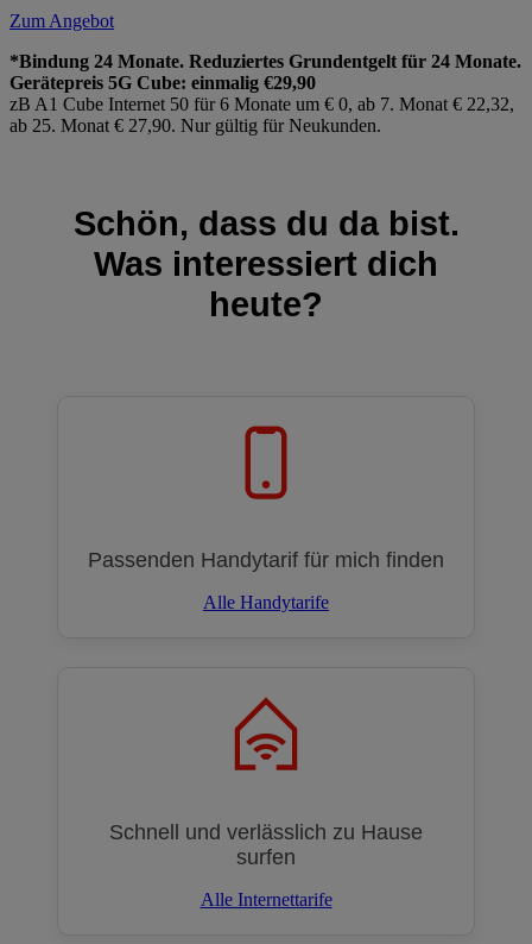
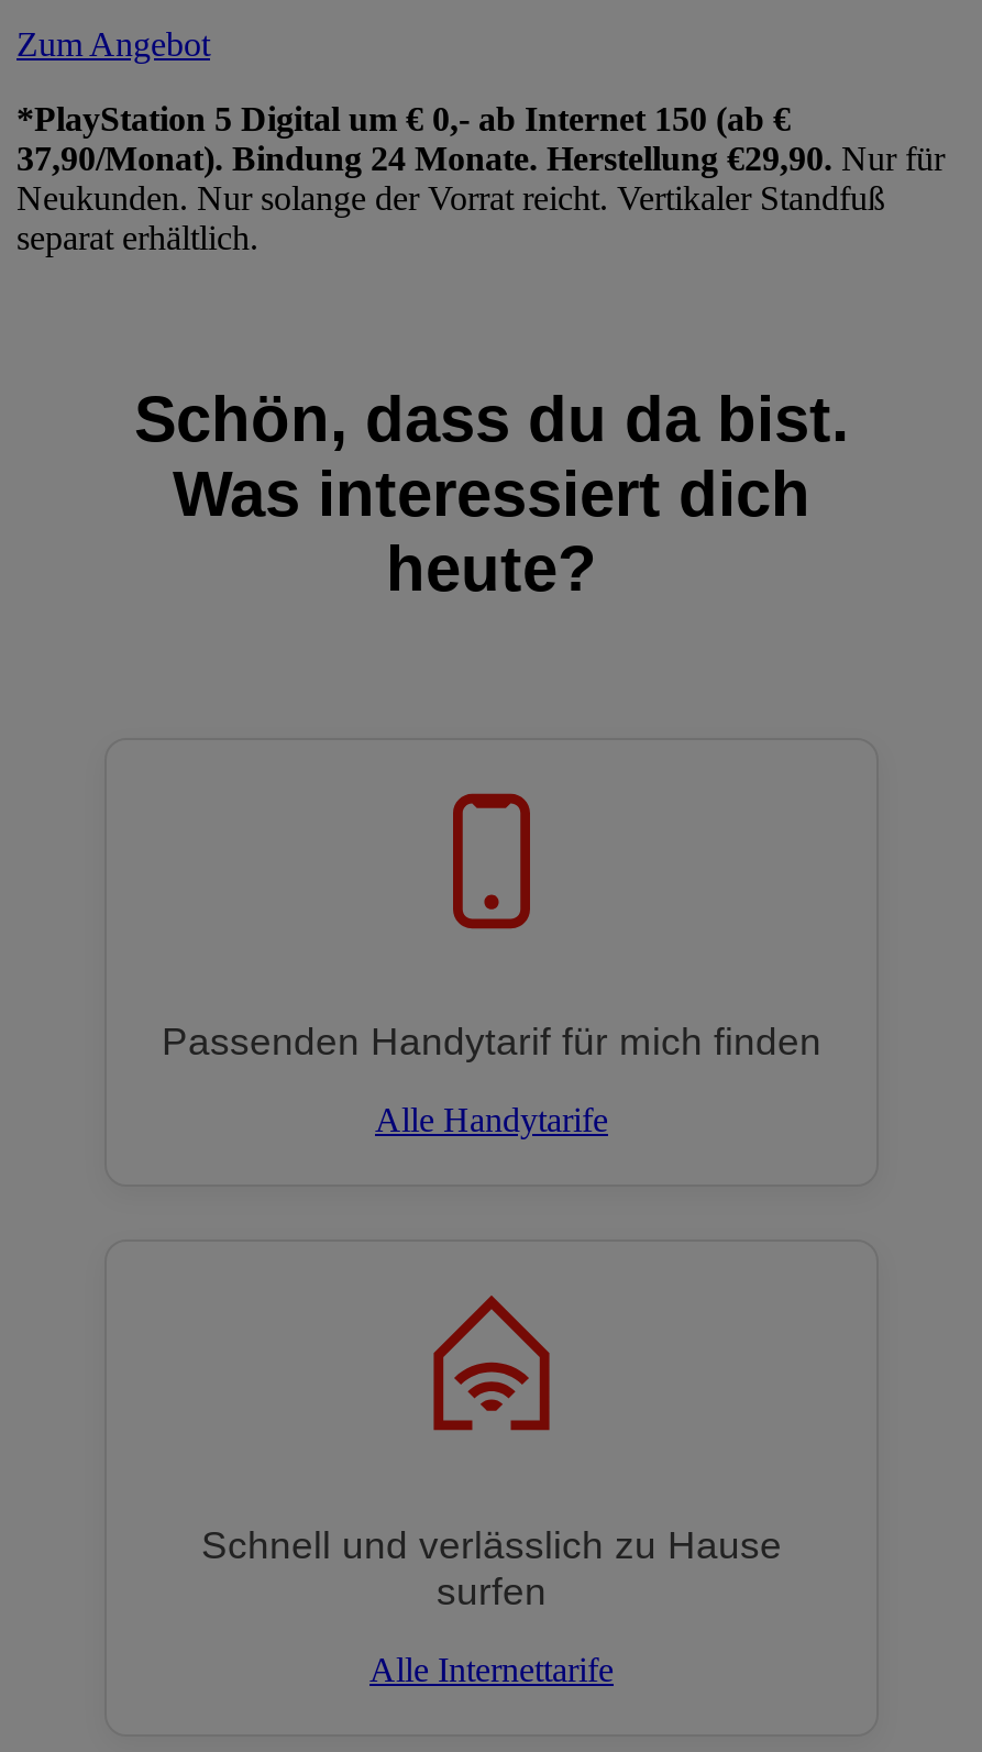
- *Bindung 24 Monate. Reduziertes Grundentgelt für 24 Monate.
- Gerätepreis 5G Cube: einmalig €29,90
- zB A1 Cube Internet 50 für 6 Monate um € 0, ab 7. Monat € 22,32,
- ab 25. Monat € 27,90. Nur gültig für Neukunden.
+ *PlayStation 5 Digital um € 0,- ab Internet 150 (ab €
+ 37,90/Monat). Bindung 24 Monate. Herstellung €29,90. Nur für
+ Neukunden. Nur solange der Vorrat reicht. Vertikaler Standfuß
+ separat erhältlich.
